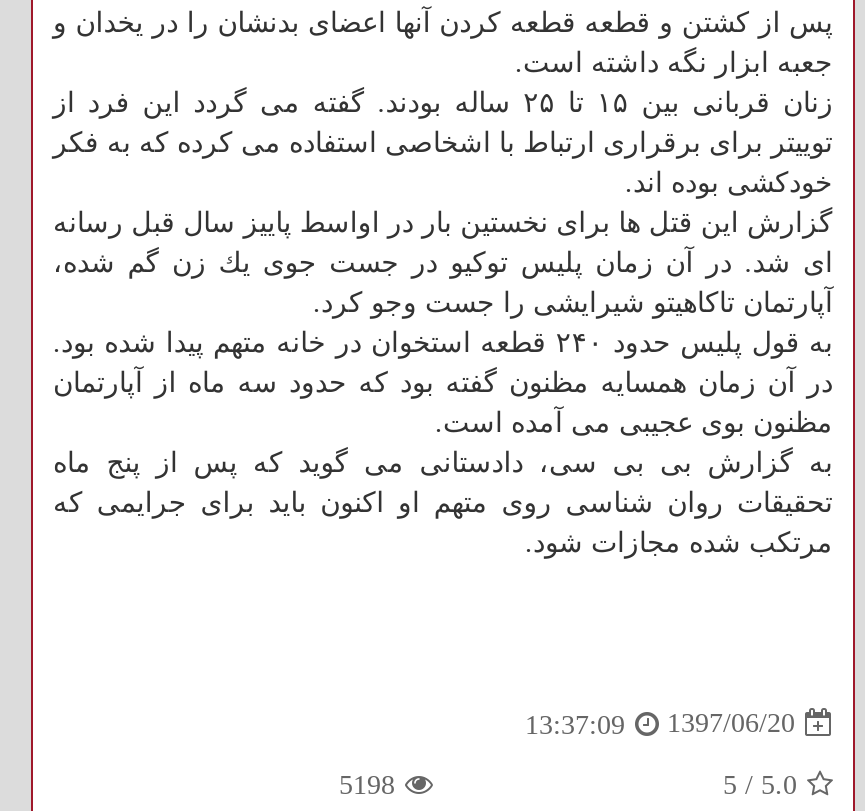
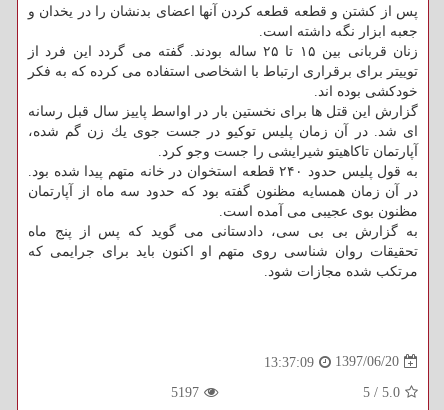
- 5198
+ 5197
